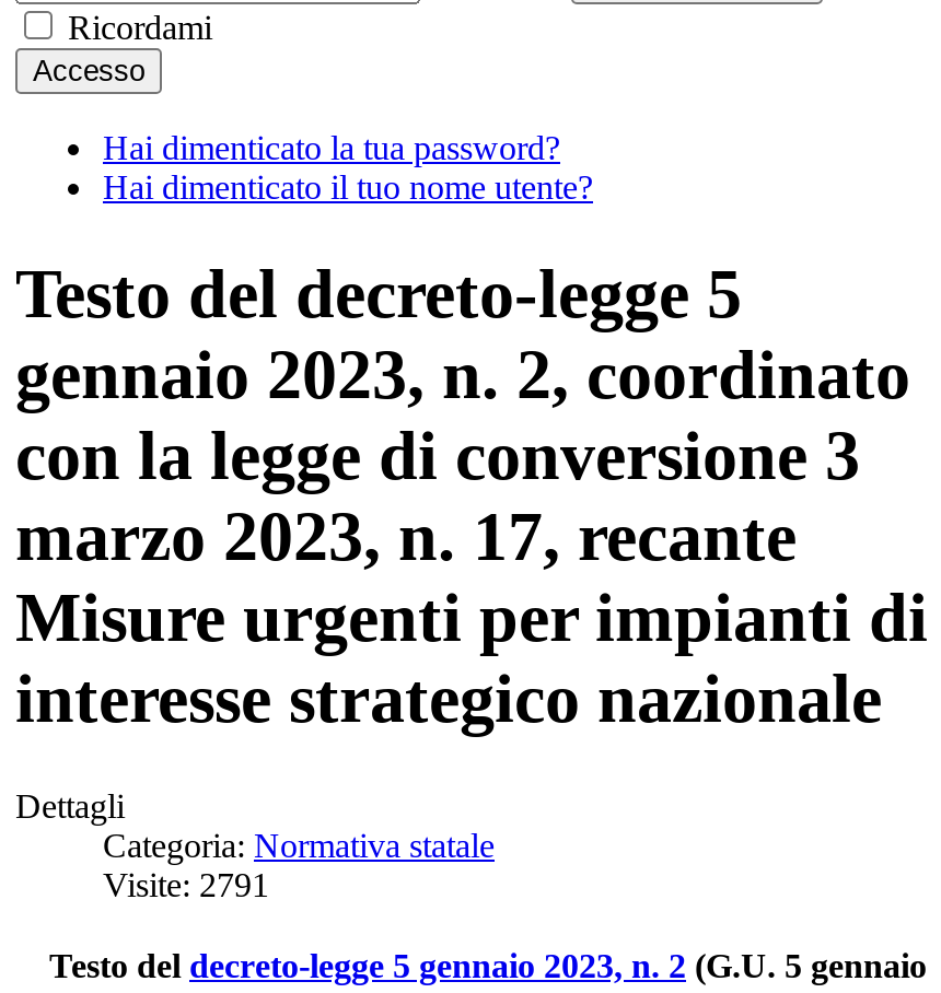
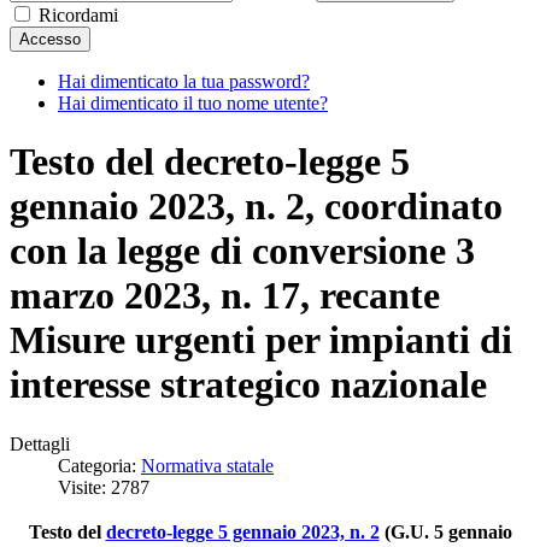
- Visite: 2791
+ Visite: 2787
